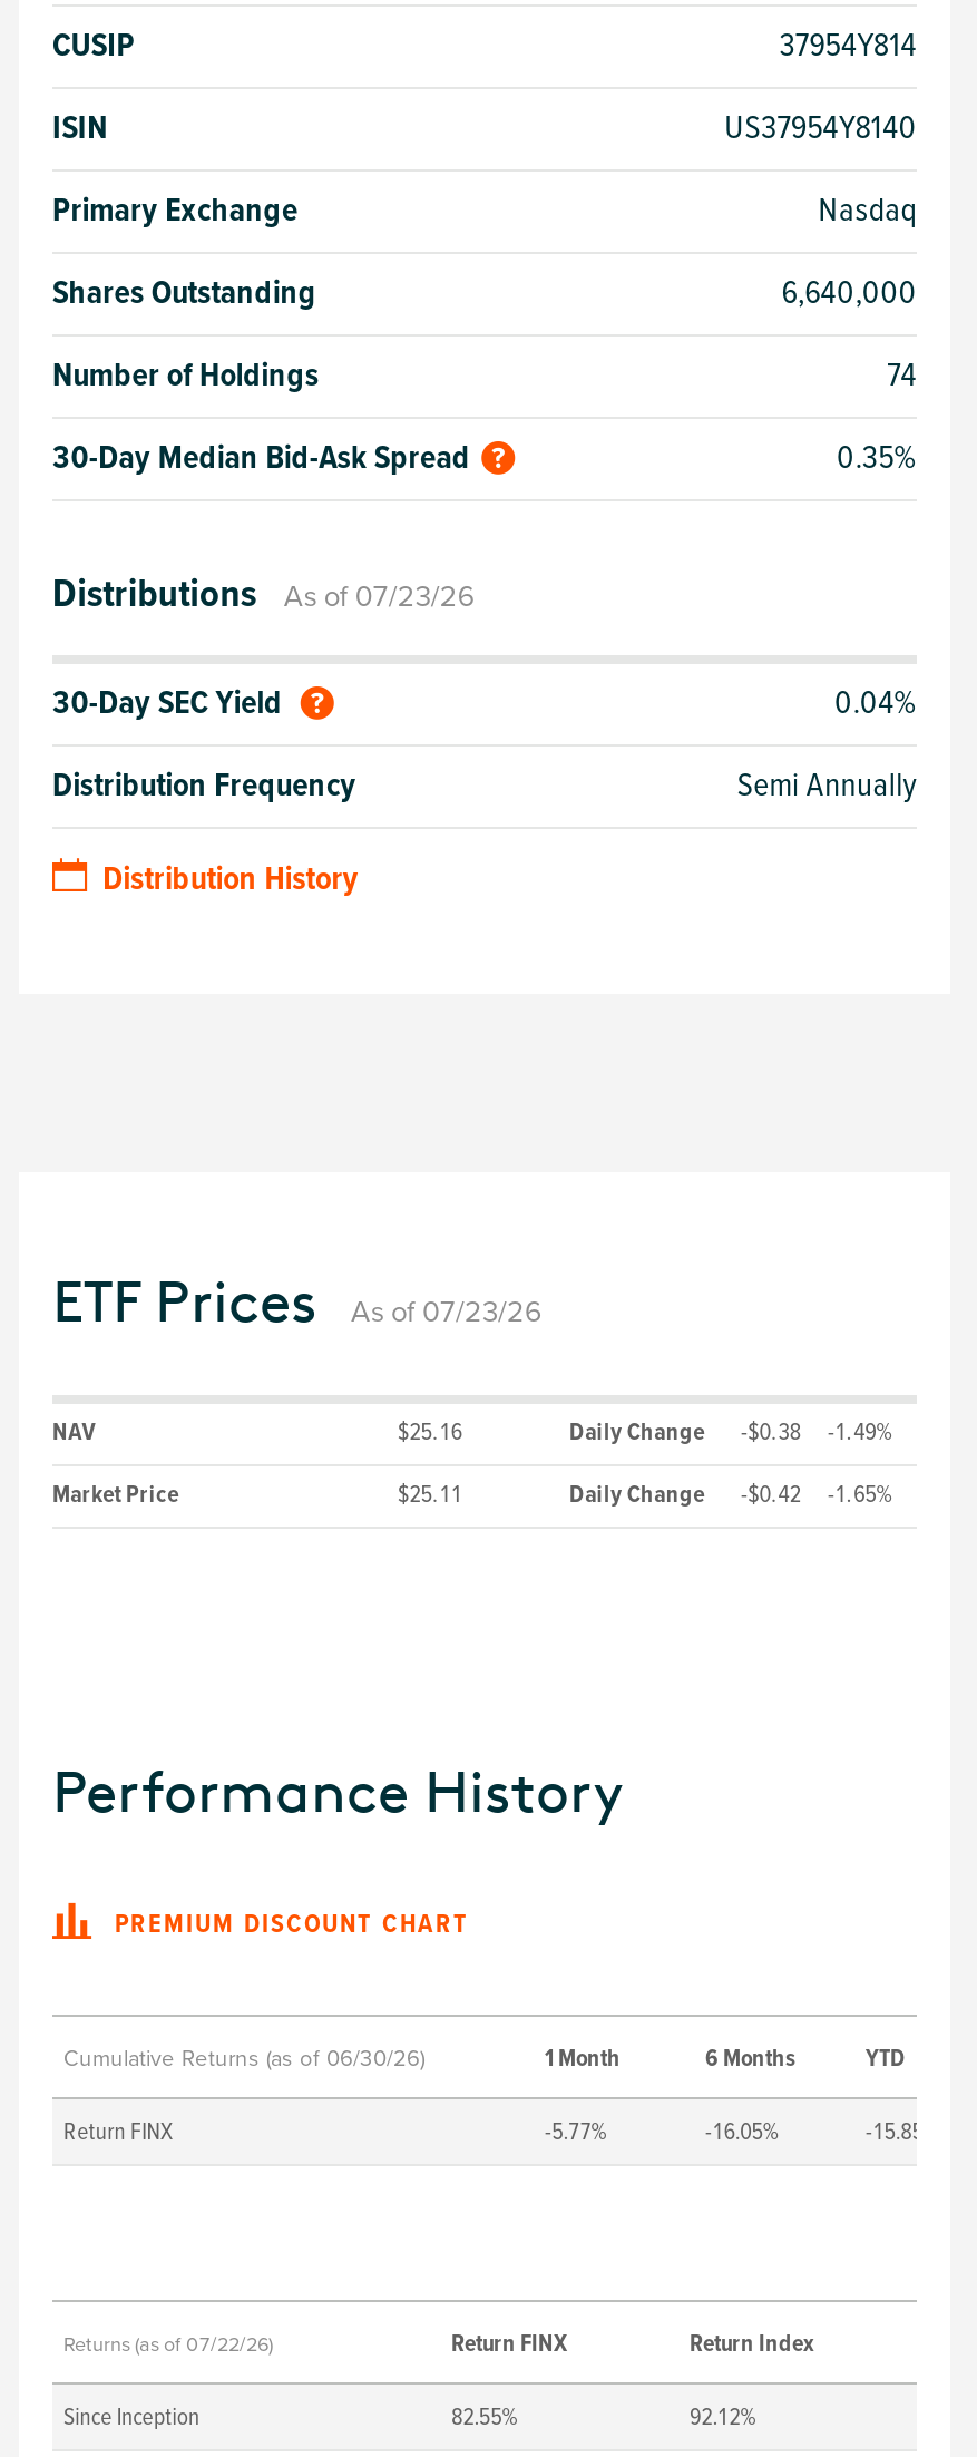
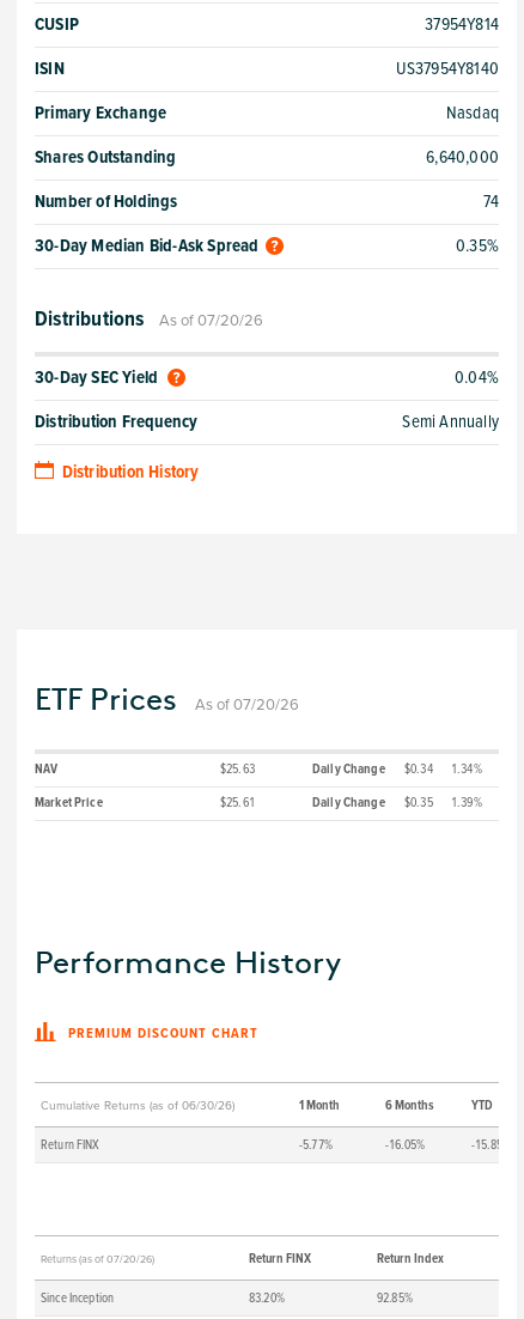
- Distributions As of 07/23/26
+ Distributions As of 07/20/26

- ETF Prices As of 07/23/26
+ ETF Prices As of 07/20/26

- $25.16
+ $25.63

- -$0.38
+ $0.34

- -1.49%
+ 1.34%

- $25.11
+ $25.61

- -$0.42
+ $0.35

- -1.65%
+ 1.39%

- Returns (as of 07/22/26)
+ Returns (as of 07/20/26)

- 82.55%
+ 83.20%

- 92.12%
+ 92.85%
